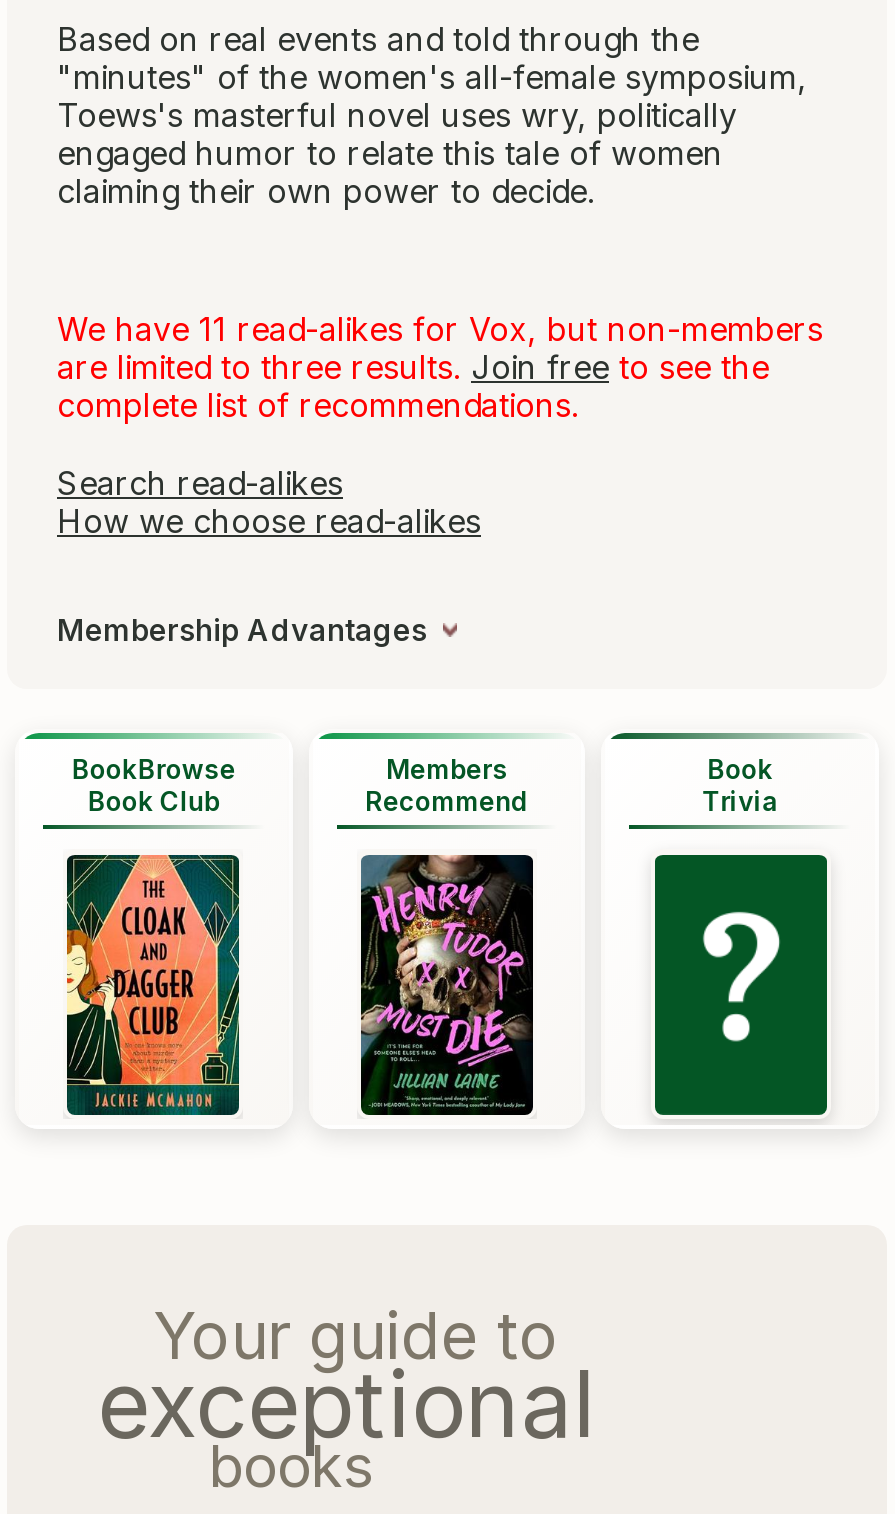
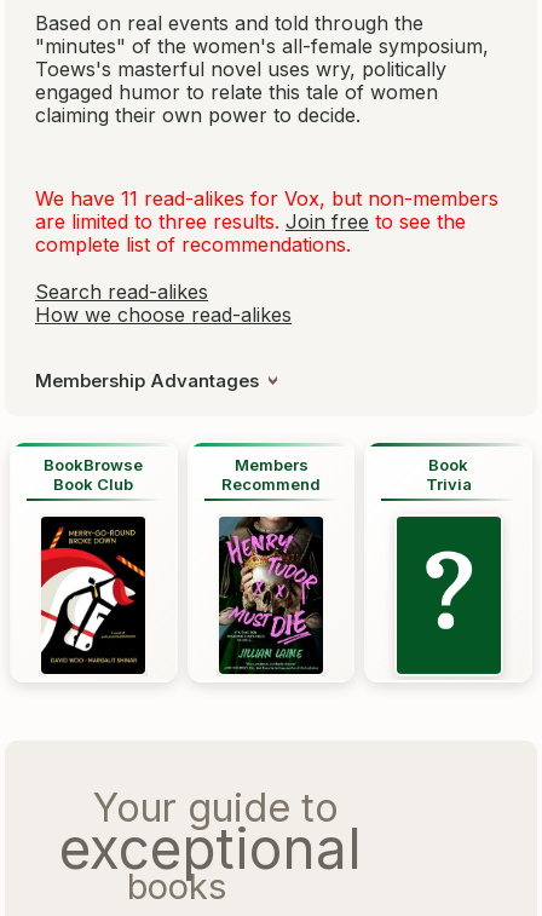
- [image]
+ [image]
